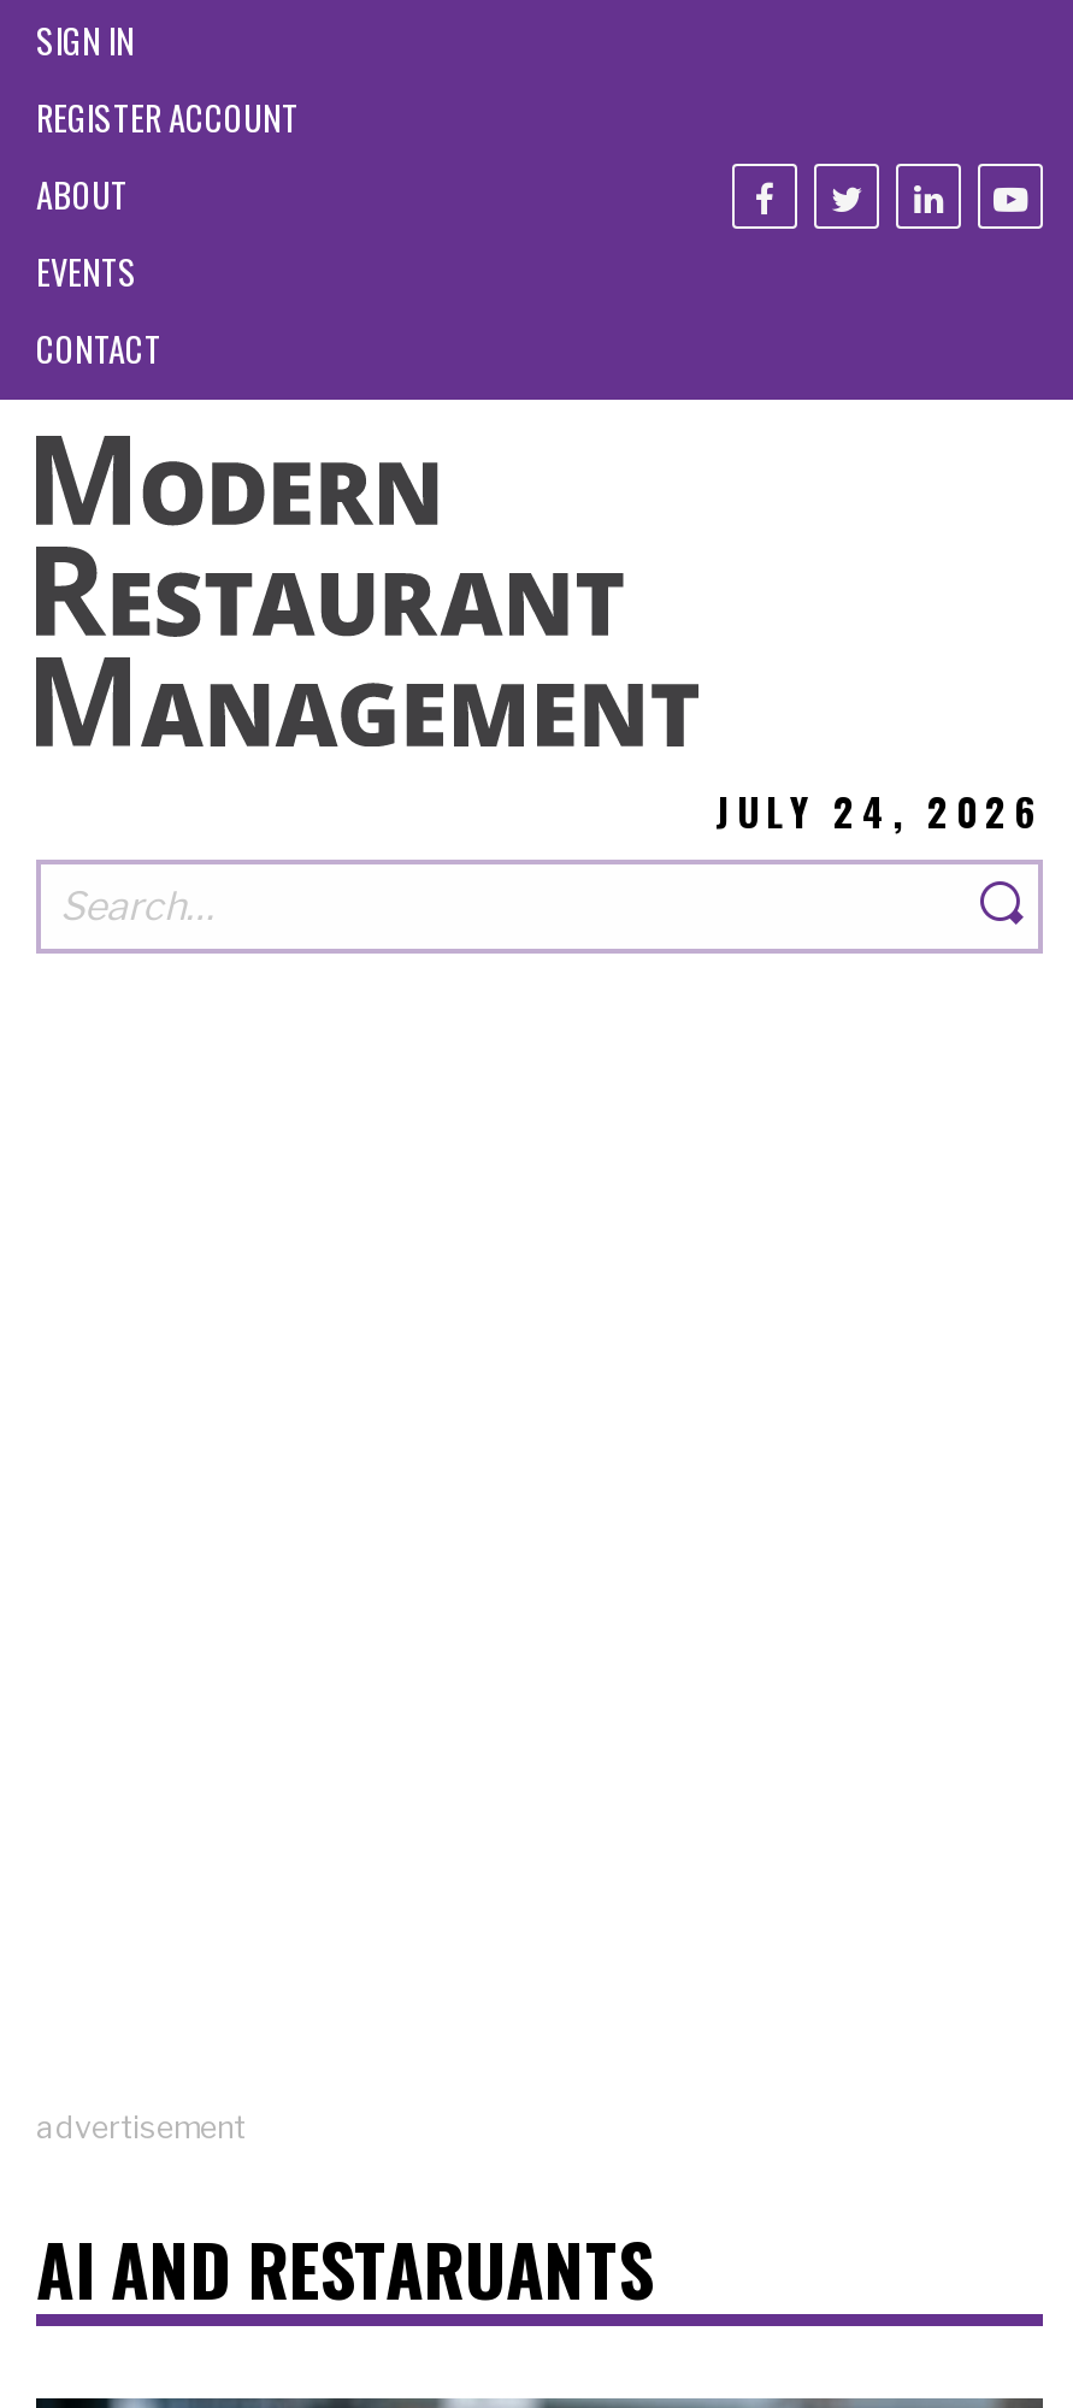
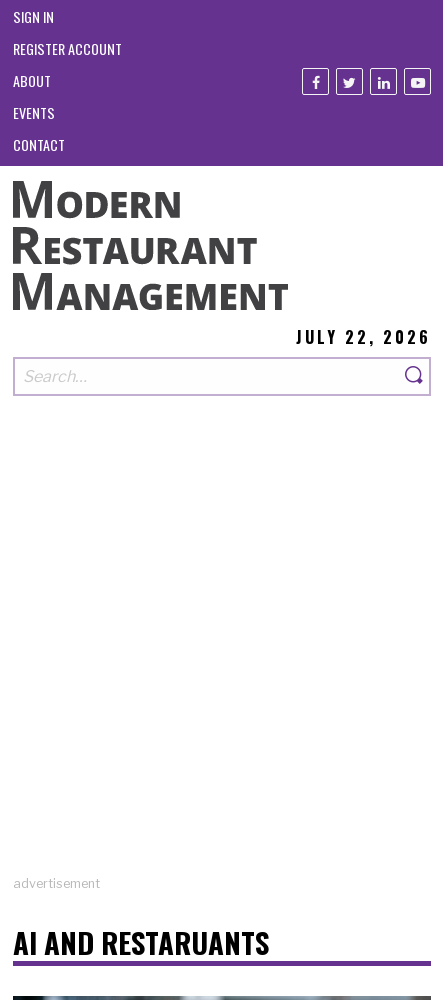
- JULY 24, 2026
+ JULY 22, 2026
